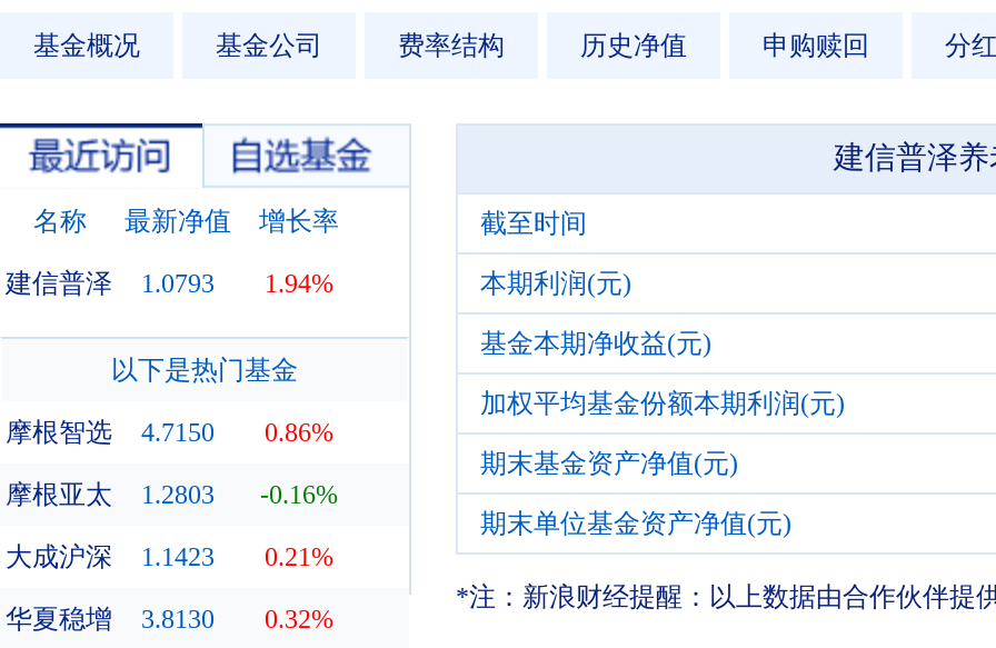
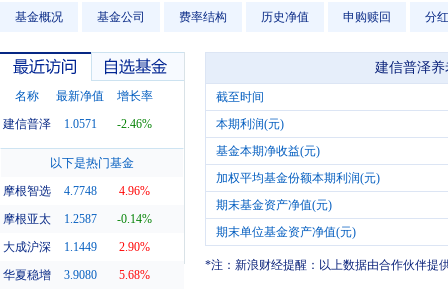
- 1.0793
+ 1.0571

- 1.94%
+ -2.46%

- 4.7150
+ 4.7748

- 0.86%
+ 4.96%

- 1.2803
+ 1.2587

- -0.16%
+ -0.14%

- 1.1423
+ 1.1449

- 0.21%
+ 2.90%

- 3.8130
+ 3.9080

- 0.32%
+ 5.68%
